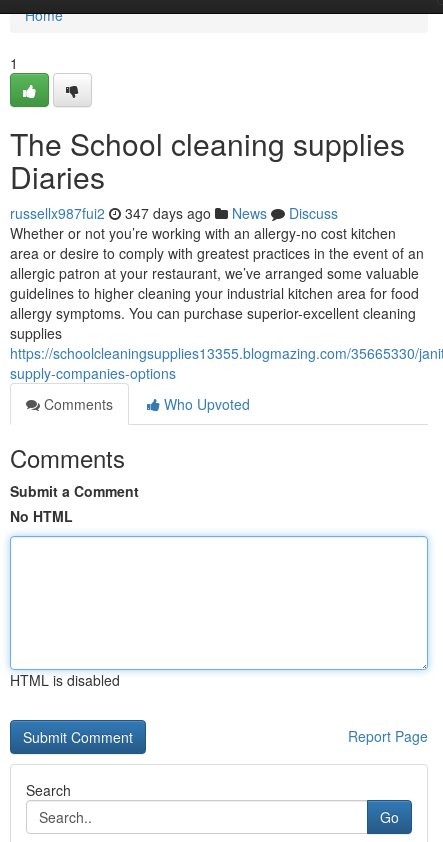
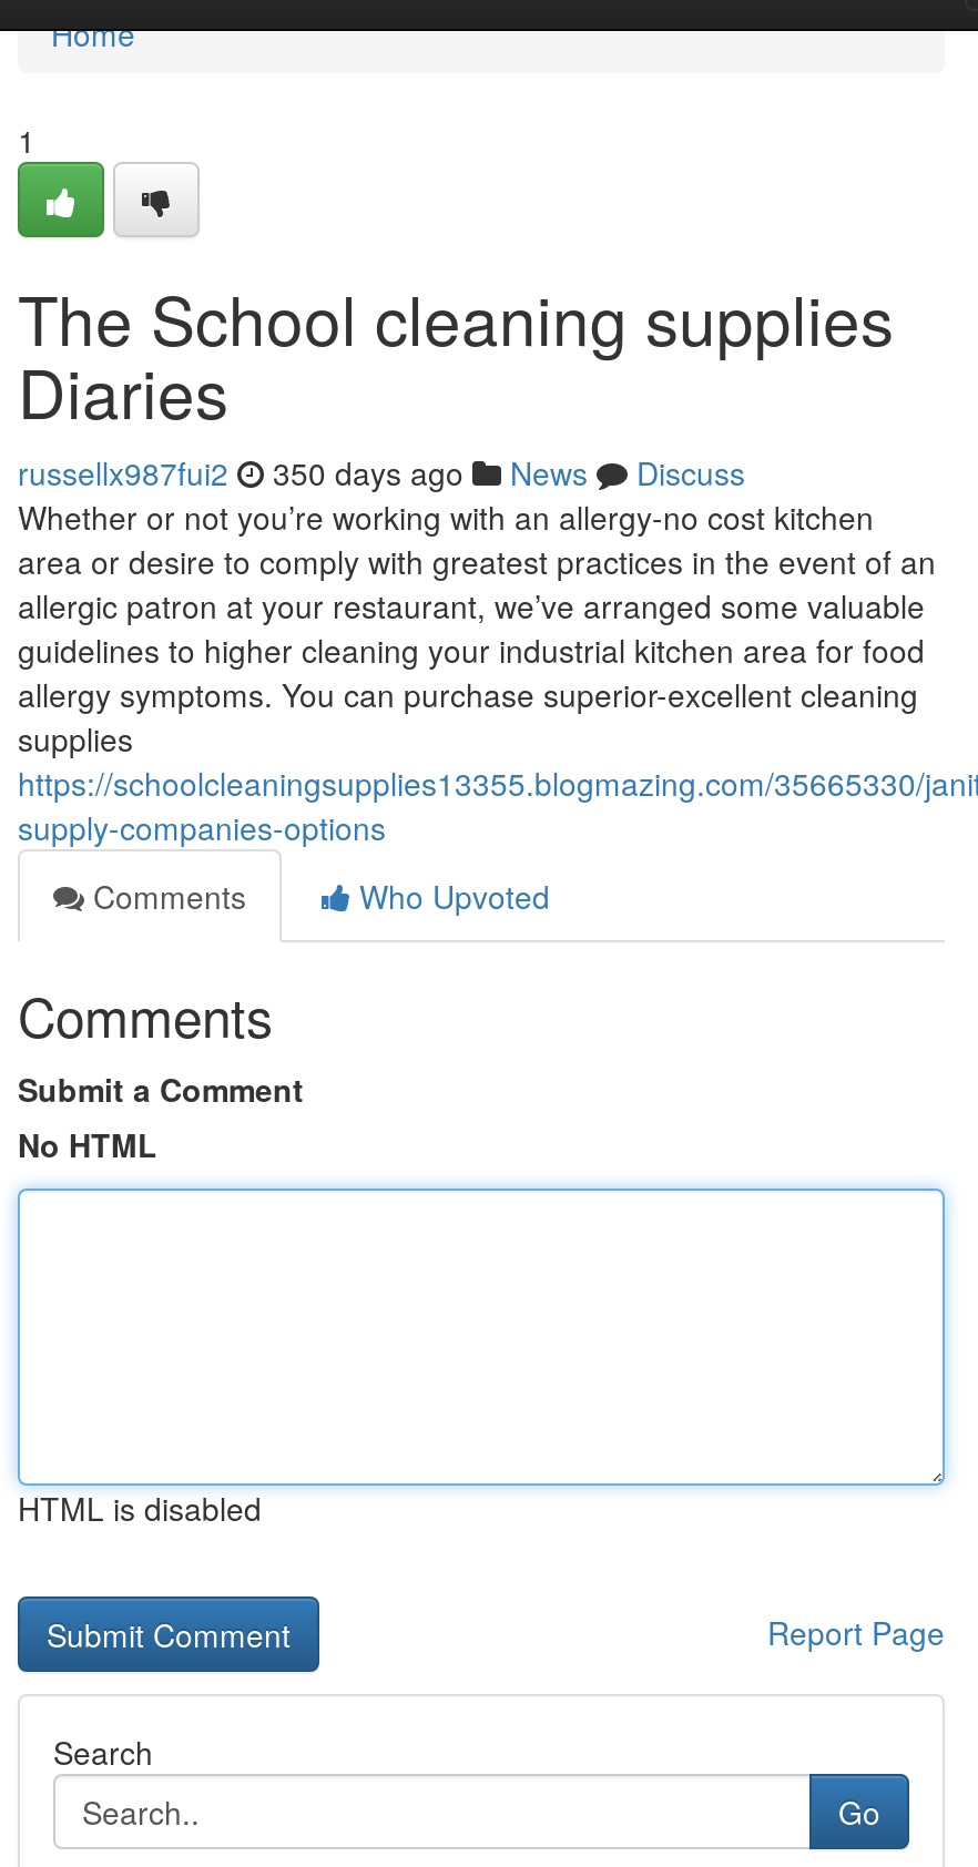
- russellx987fui2 347 days ago News Discuss
+ russellx987fui2 350 days ago News Discuss
